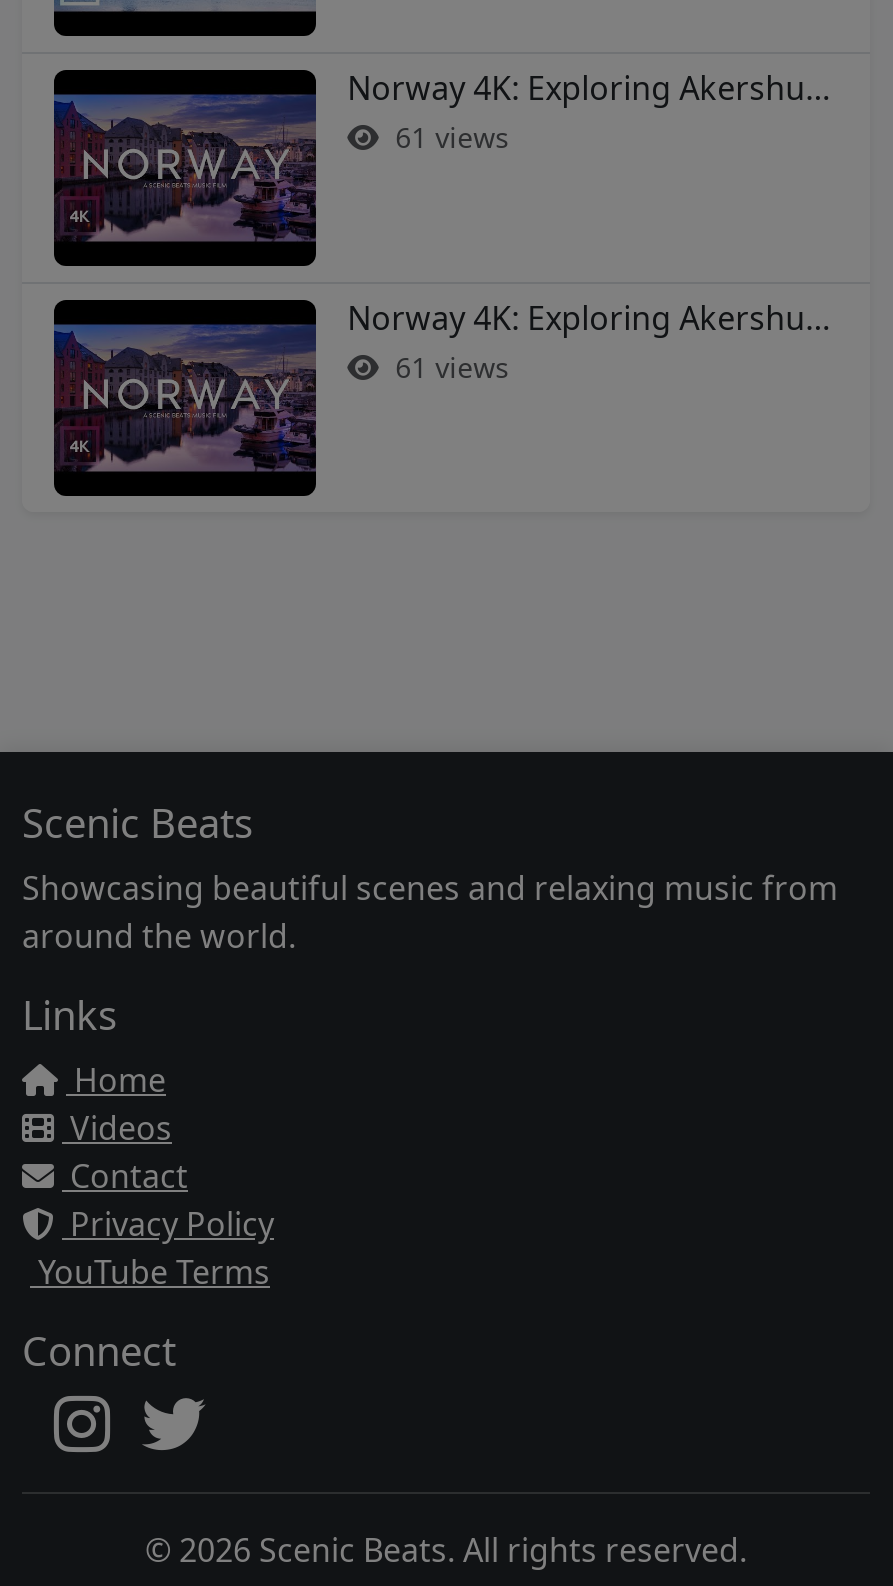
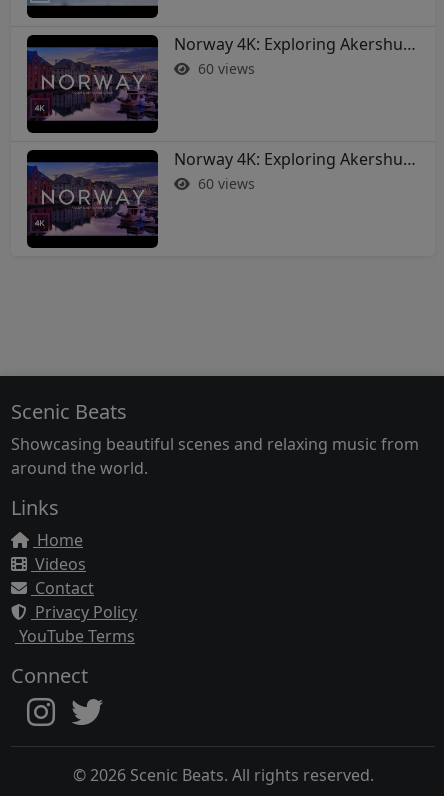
- 61 views
+ 60 views

- 61 views
+ 60 views
